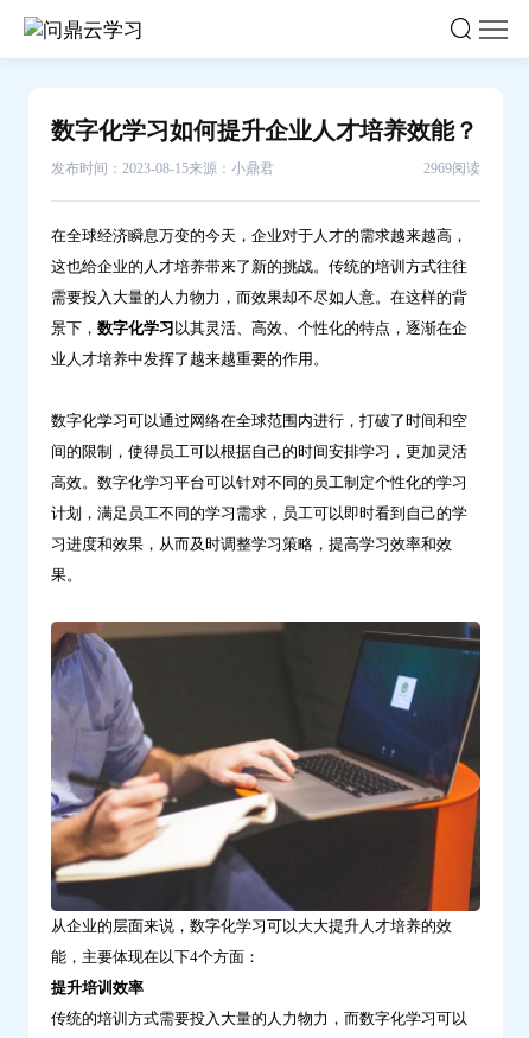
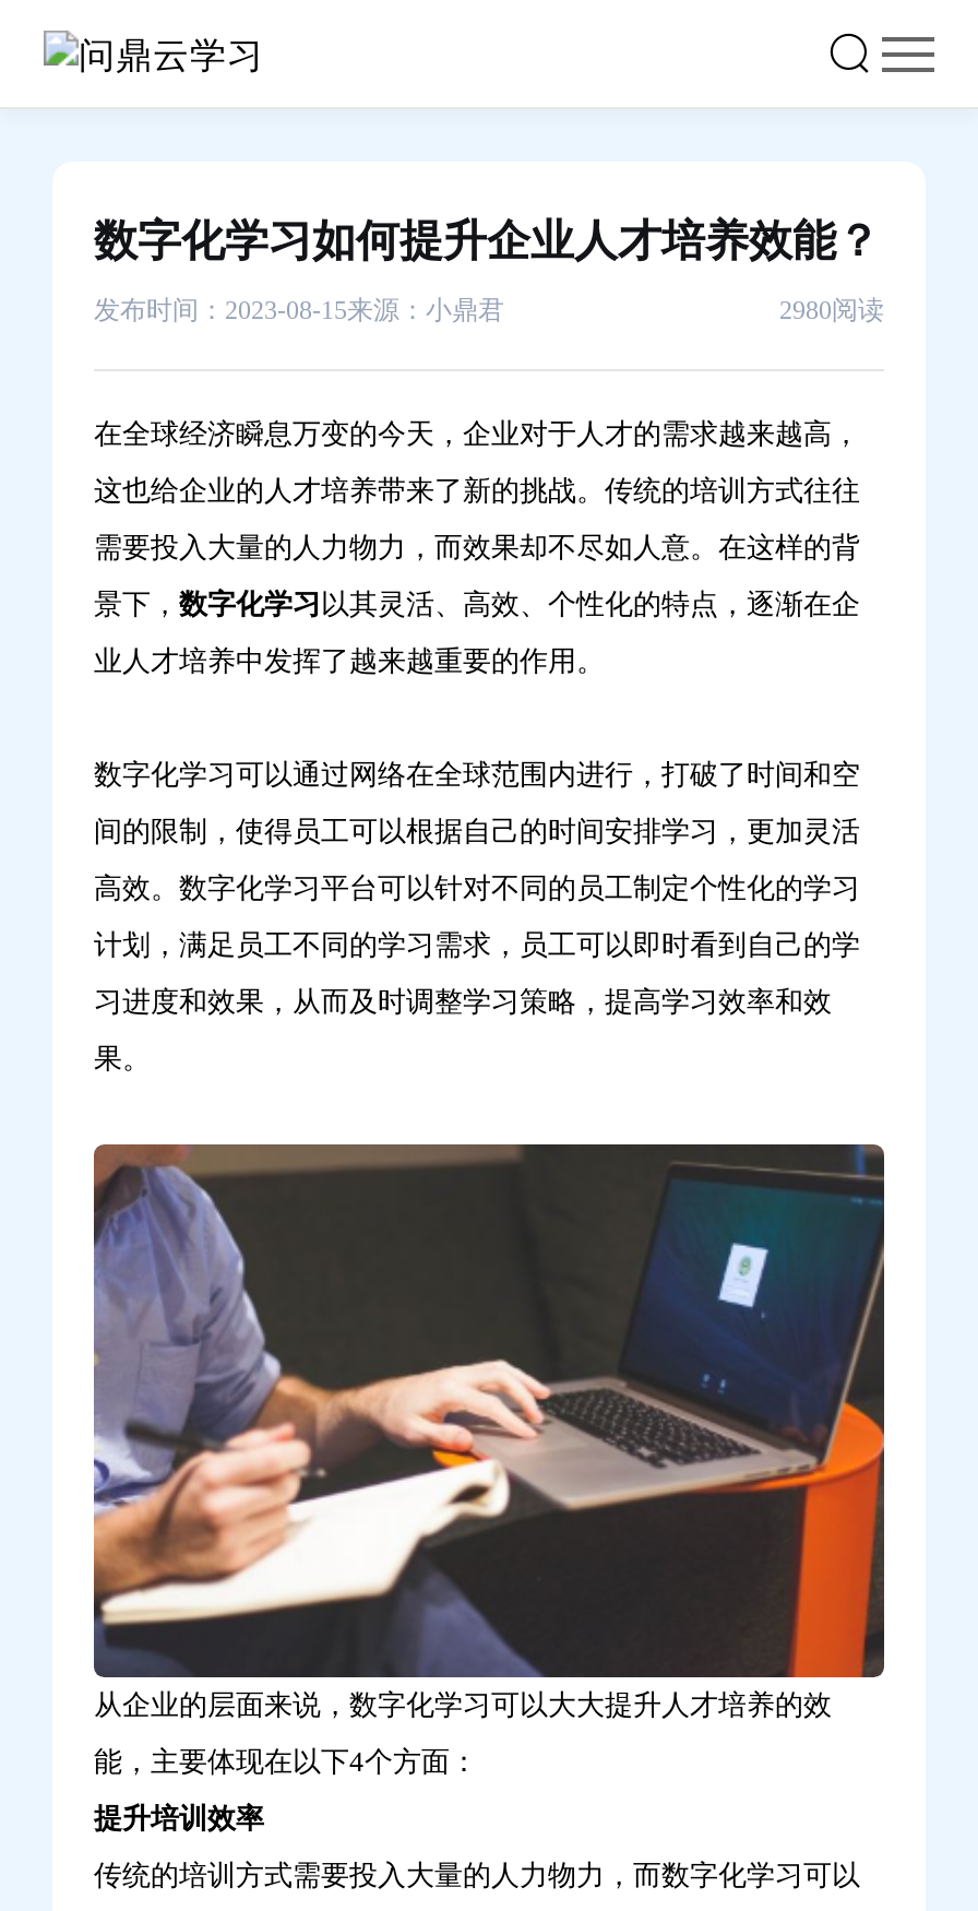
- 2969阅读
+ 2980阅读
